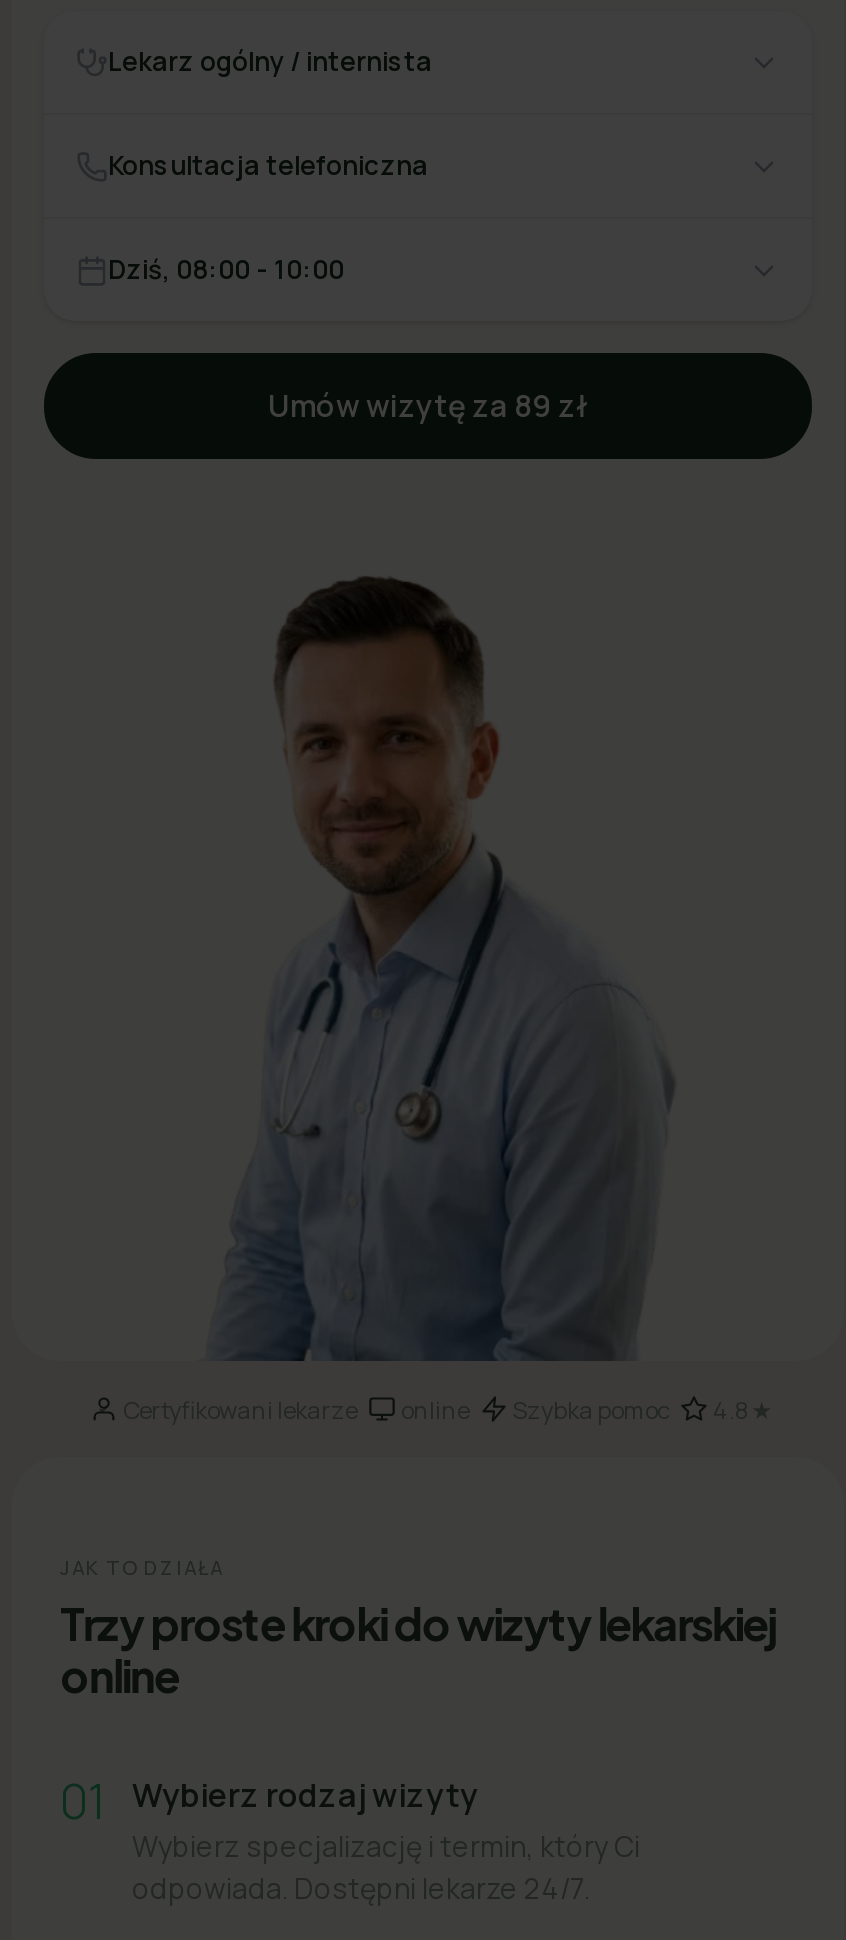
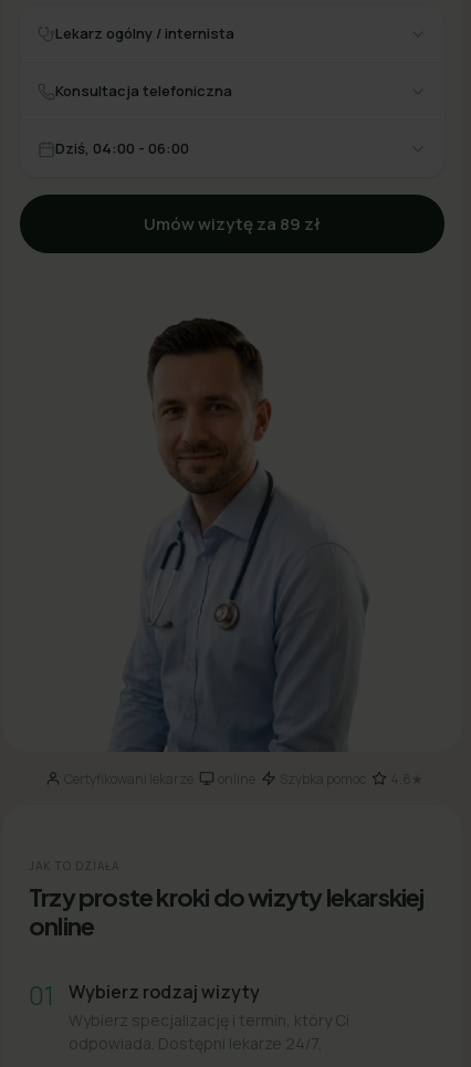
- Dziś, 08:00 - 10:00
+ Dziś, 04:00 - 06:00
